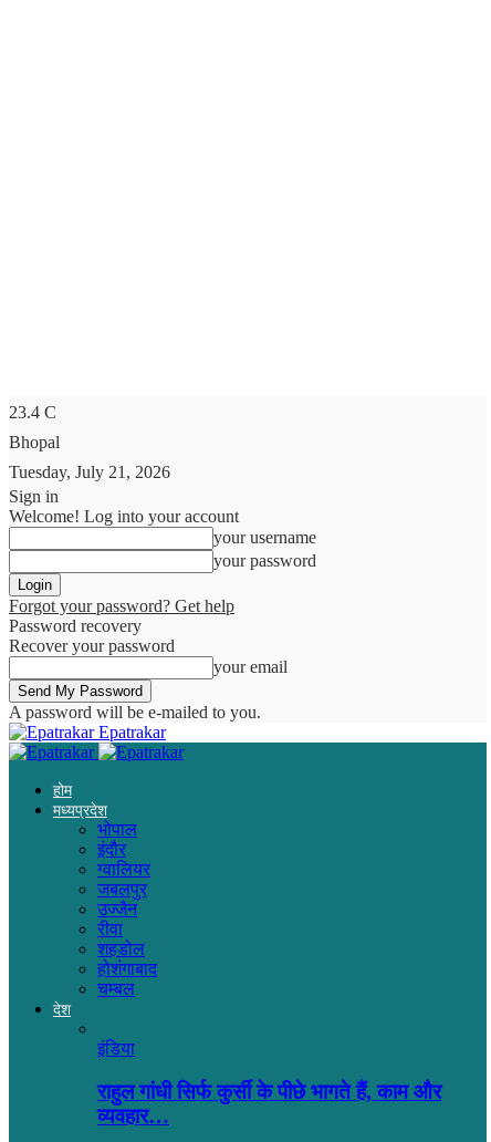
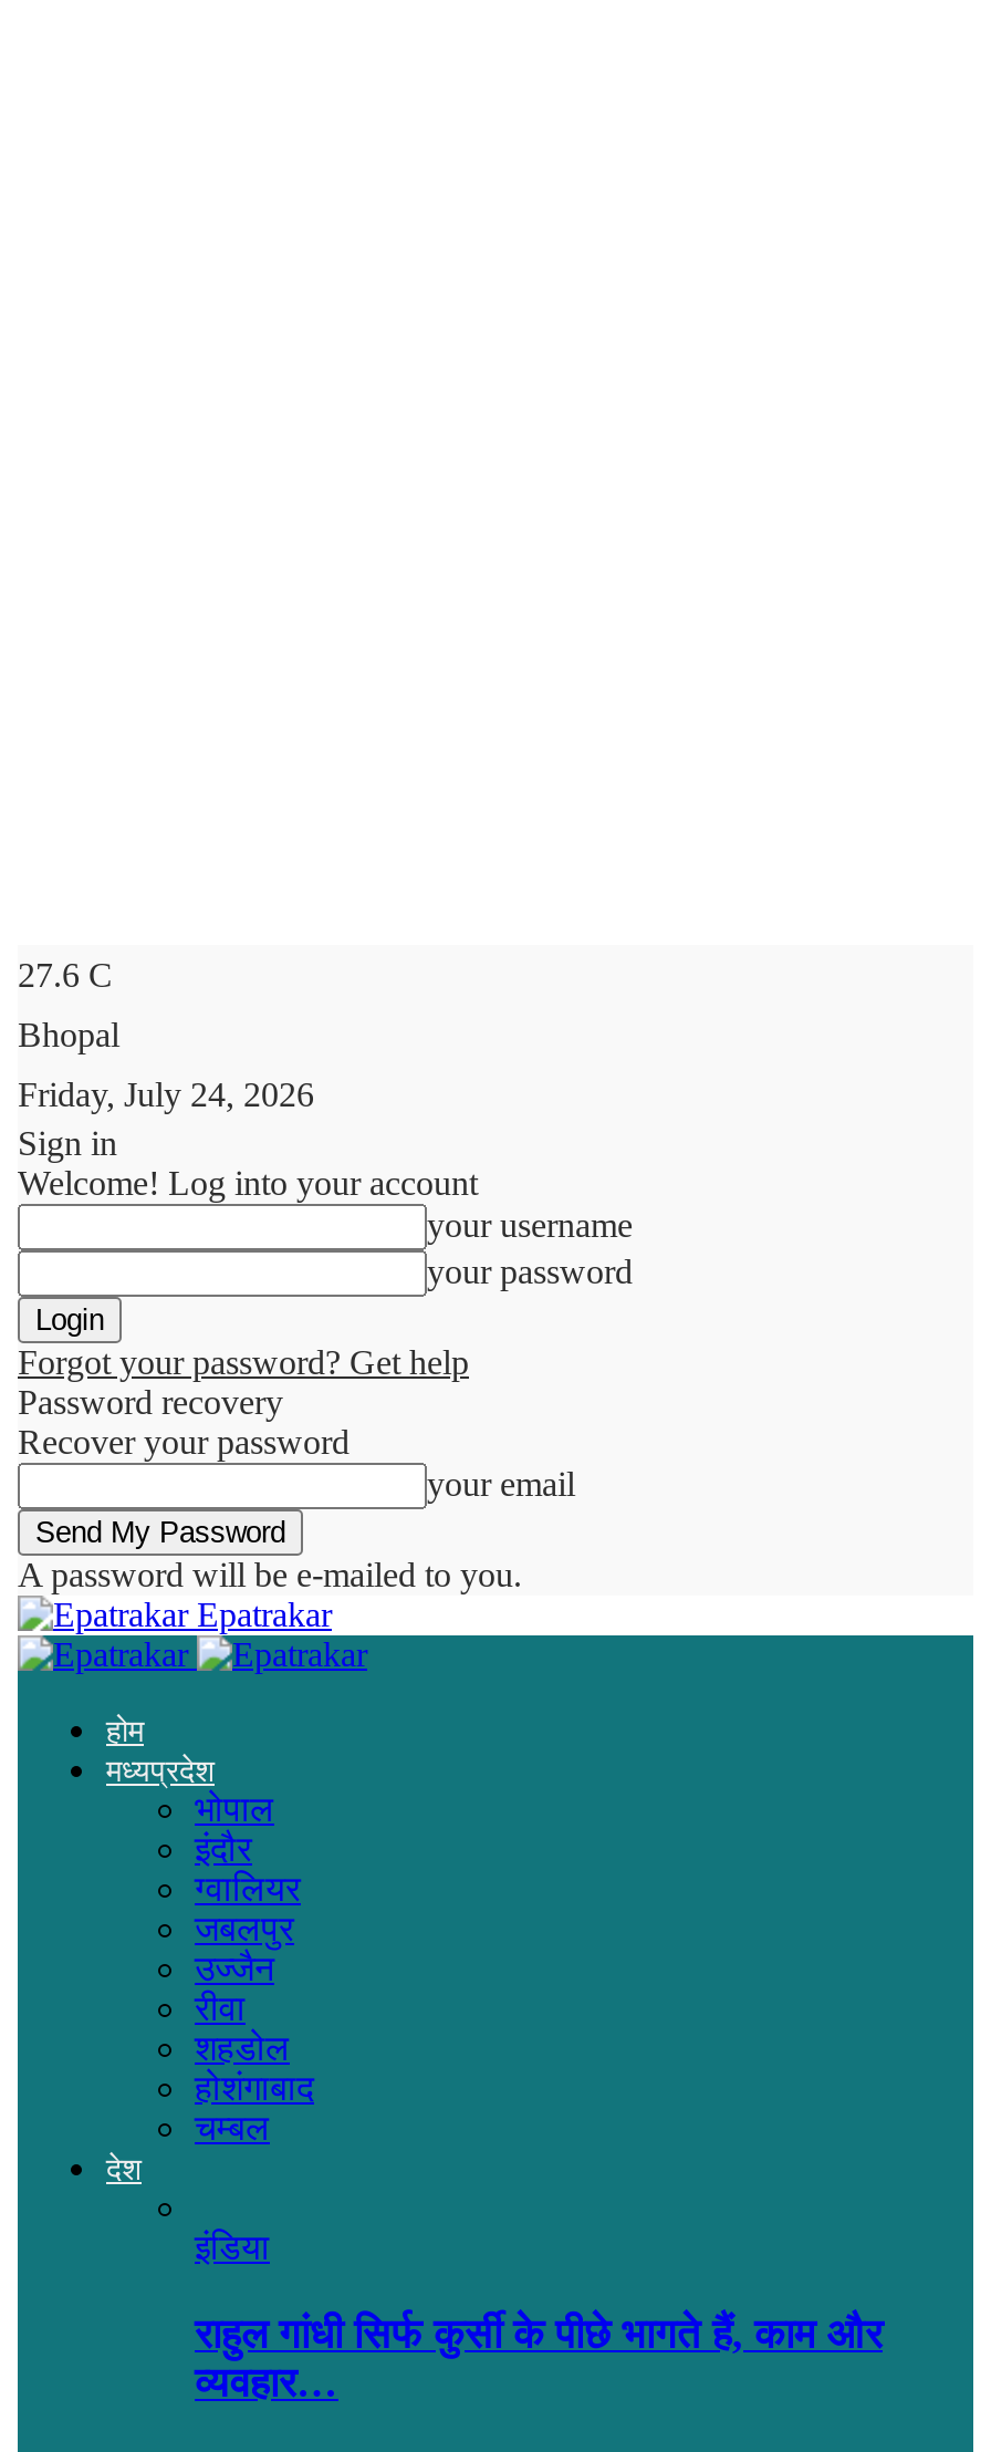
- 23.4 C
+ 27.6 C

- Tuesday, July 21, 2026
+ Friday, July 24, 2026
